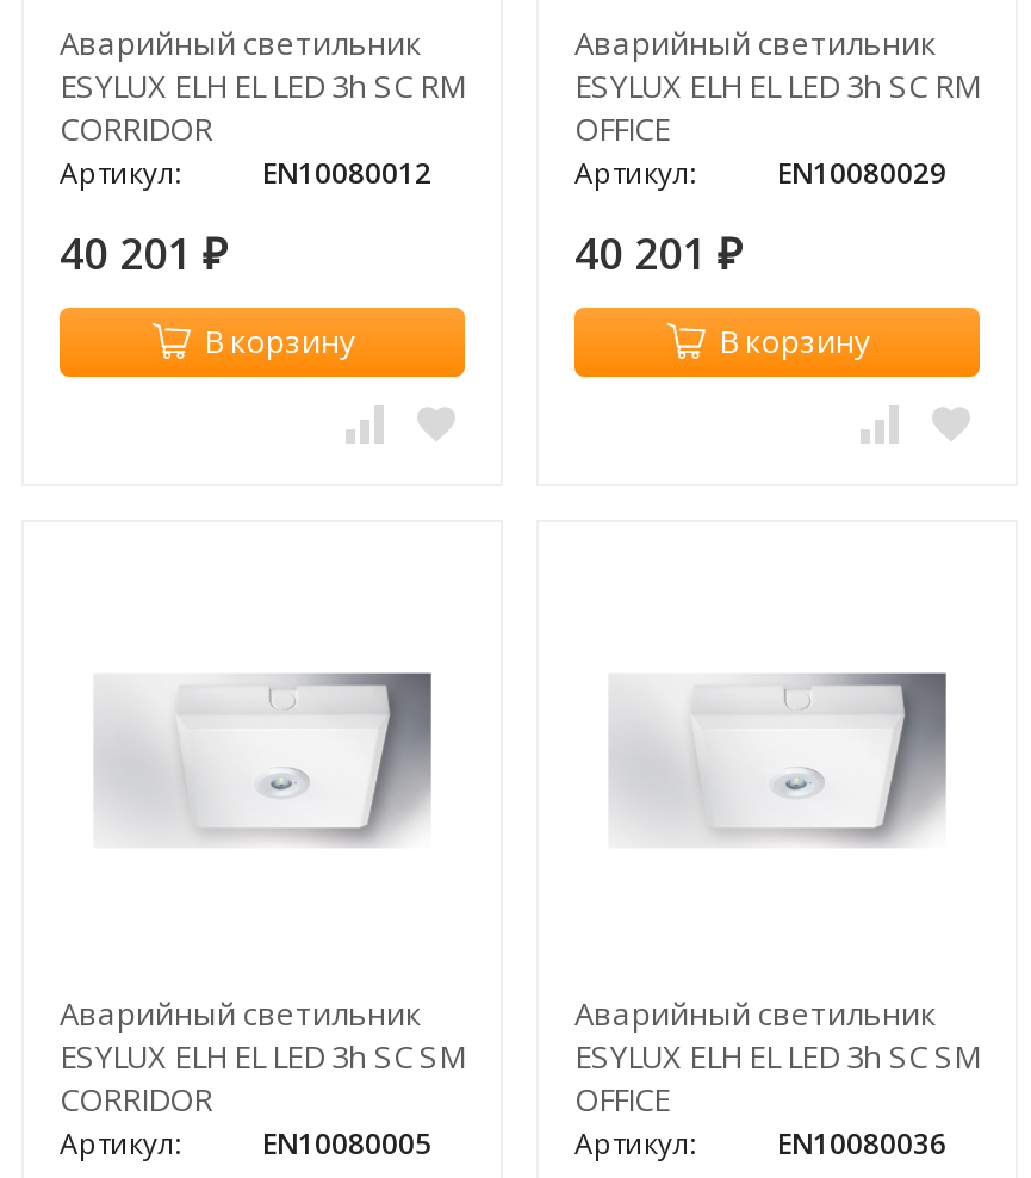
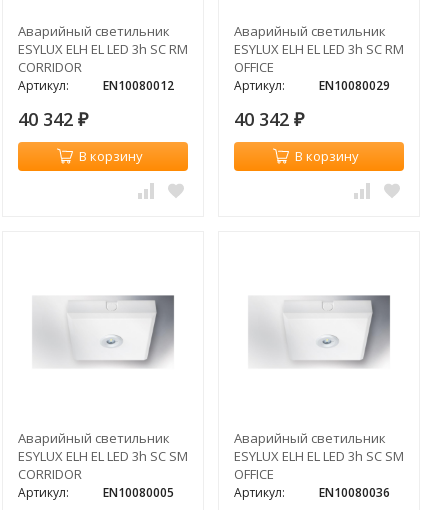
- 40 201 ₽
+ 40 342 ₽

- 40 201 ₽
+ 40 342 ₽
